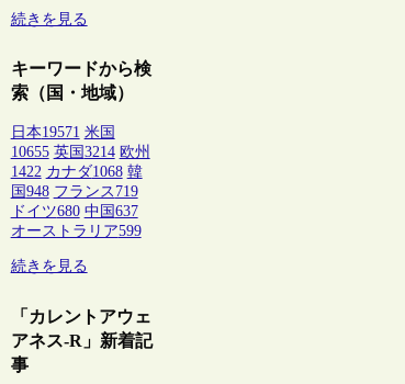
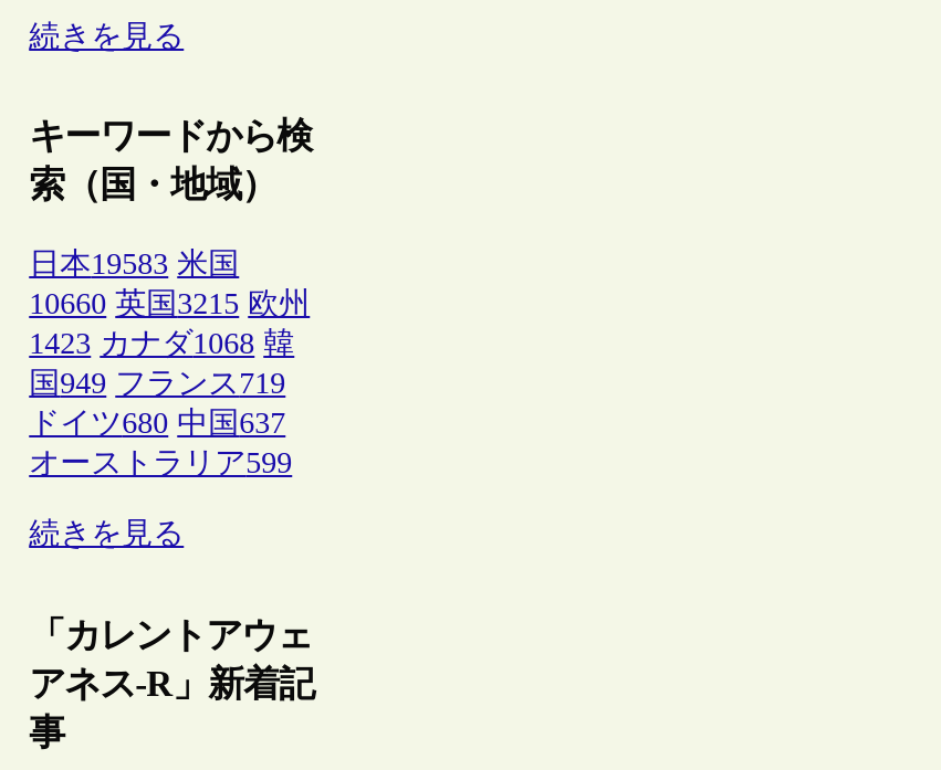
- 日本19571 米国
+ 日本19583 米国

- 10655 英国3214 欧州
+ 10660 英国3215 欧州

- 1422 カナダ1068 韓
+ 1423 カナダ1068 韓

- 国948 フランス719
+ 国949 フランス719
